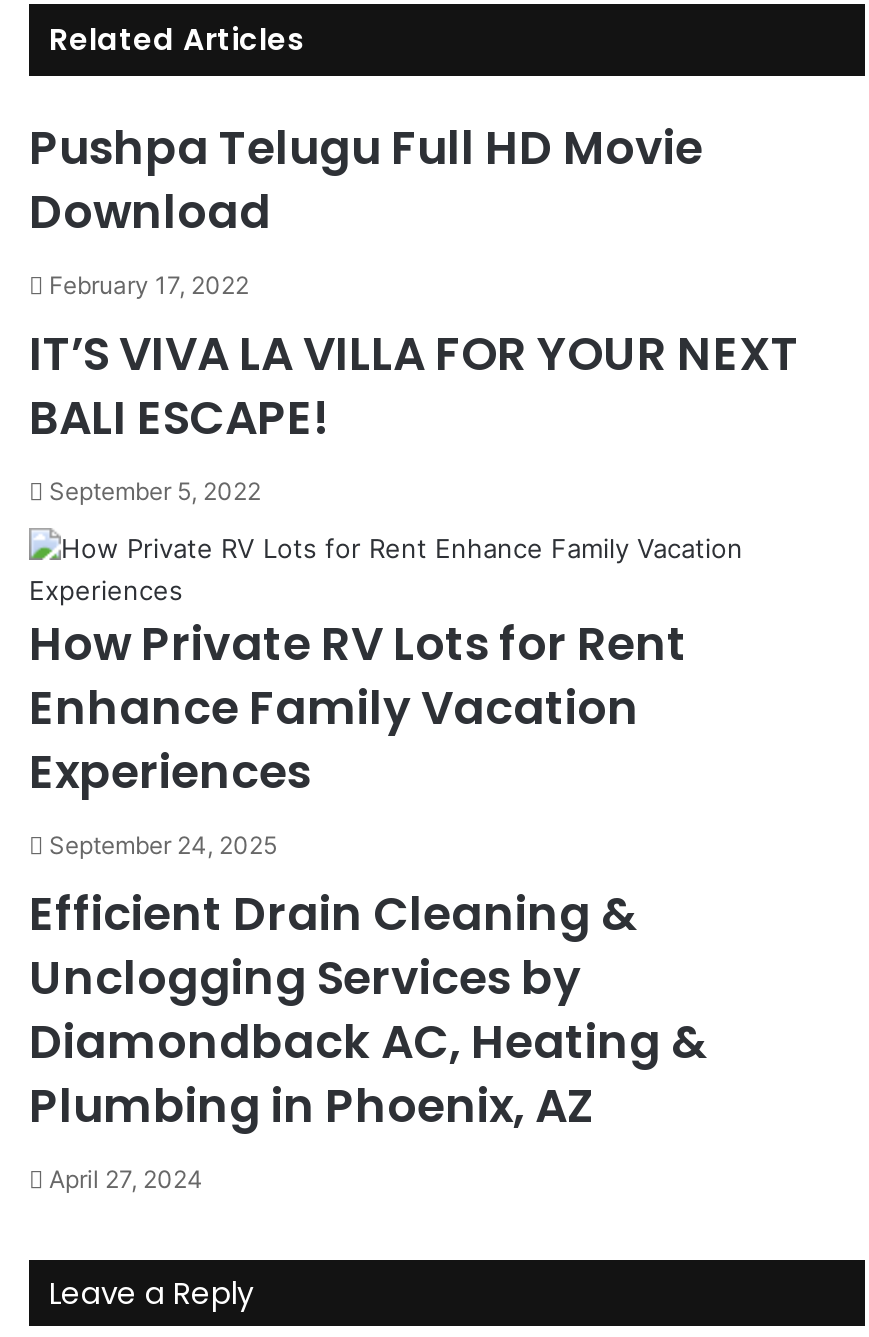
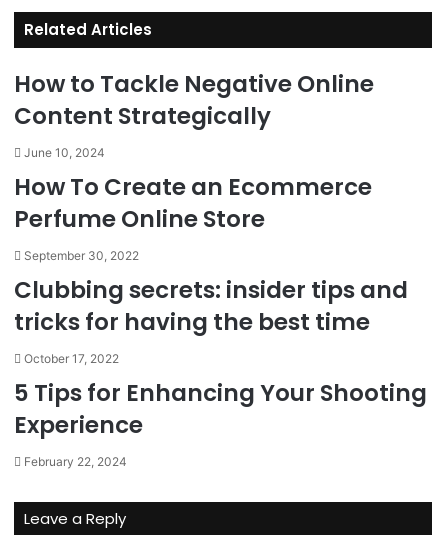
- Pushpa Telugu Full HD Movie
- Download
- February 17, 2022
- IT’S VIVA LA VILLA FOR YOUR NEXT
- BALI ESCAPE!
- September 5, 2022
- How Private RV Lots for Rent
- Enhance Family Vacation
- Experiences
- September 24, 2025
- Efficient Drain Cleaning &
- Unclogging Services by
- Diamondback AC, Heating &
- Plumbing in Phoenix, AZ
- April 27, 2024
+ How to Tackle Negative Online
+ Content Strategically
+ June 10, 2024
+ How To Create an Ecommerce
+ Perfume Online Store
+ September 30, 2022
+ Clubbing secrets: insider tips and
+ tricks for having the best time
+ October 17, 2022
+ 5 Tips for Enhancing Your Shooting
+ Experience
+ February 22, 2024
